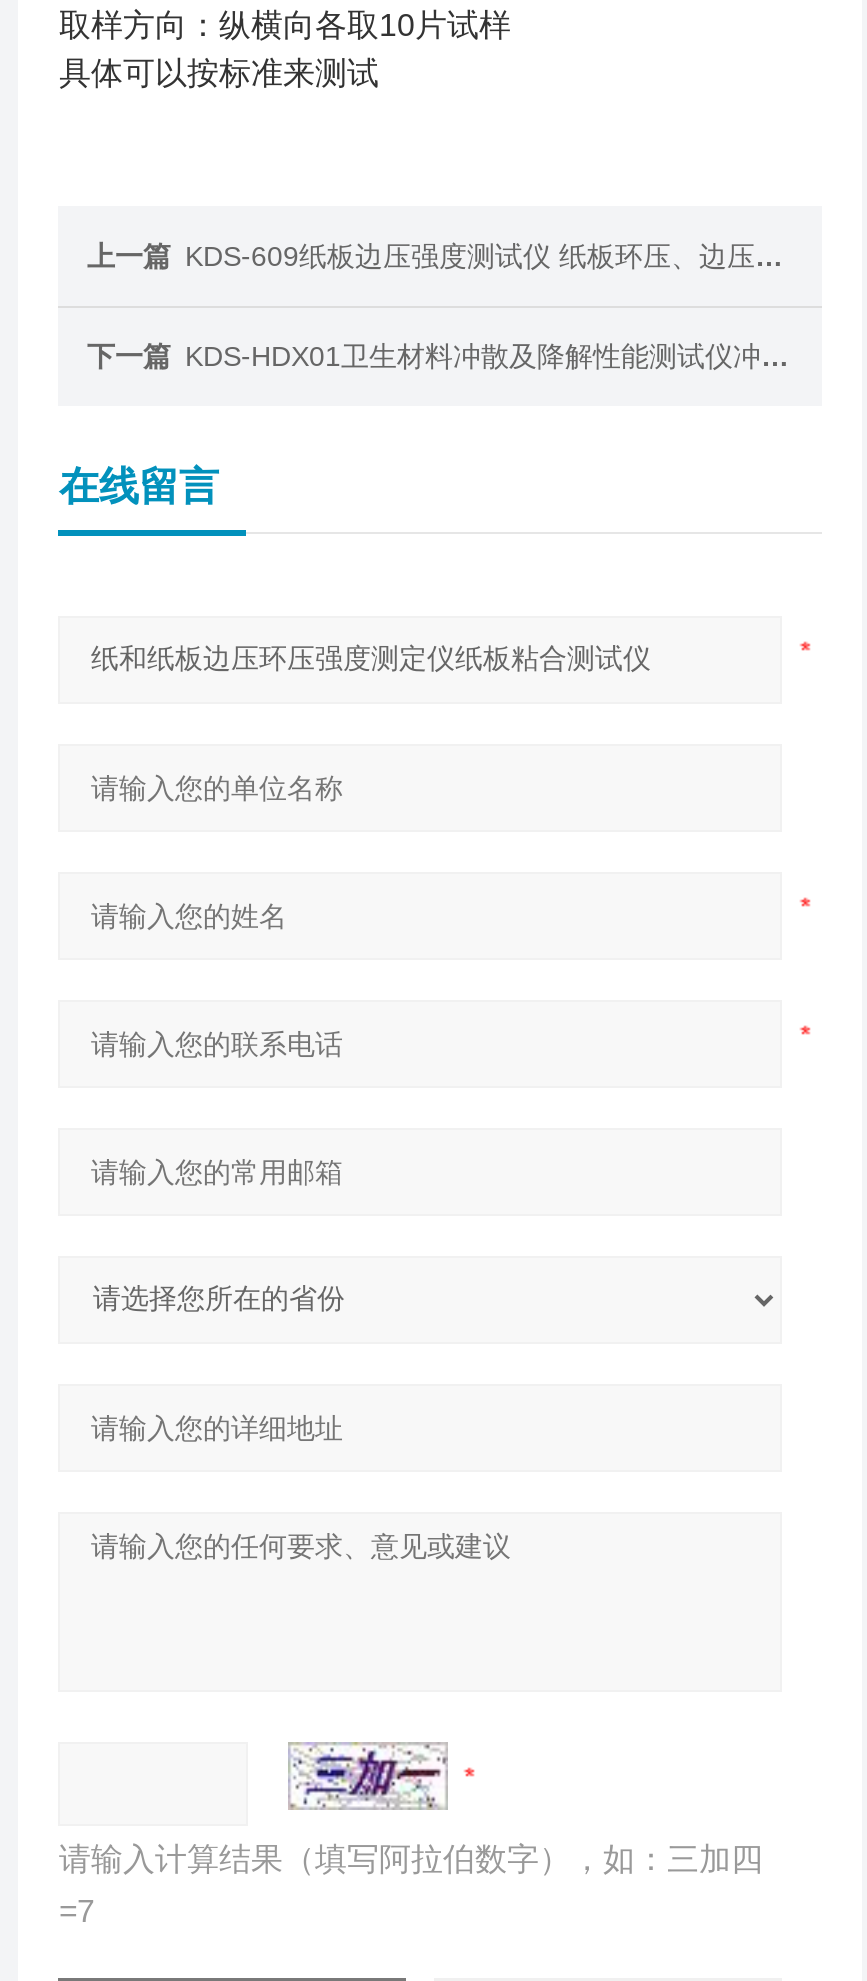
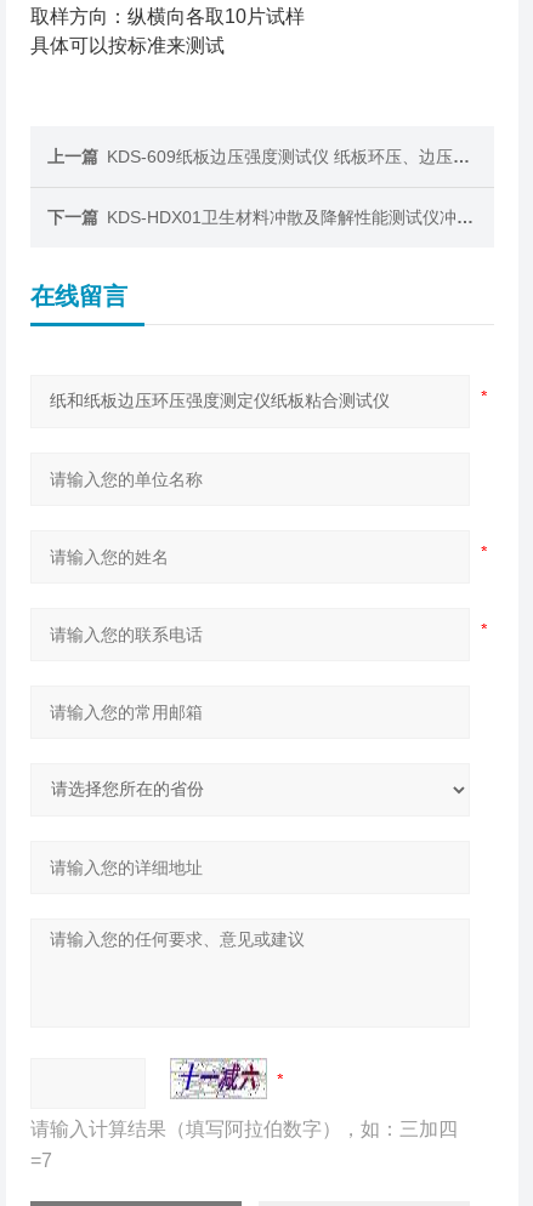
- [image]
+ [image]
